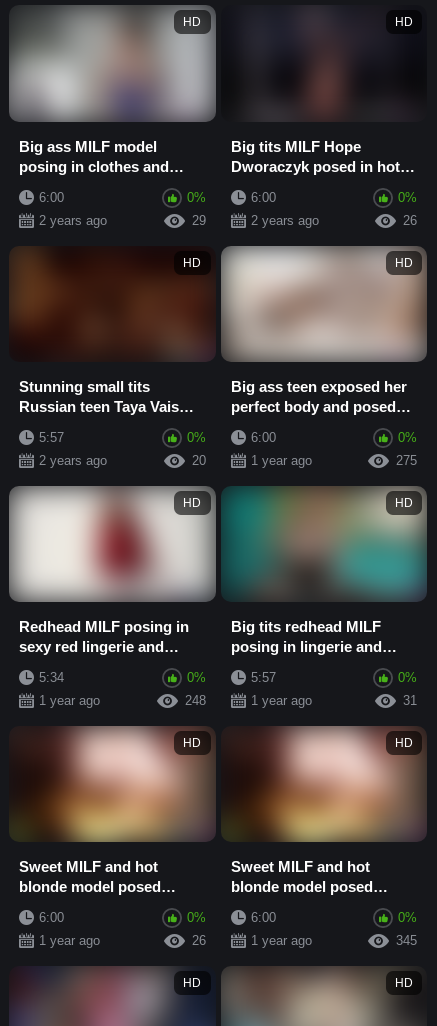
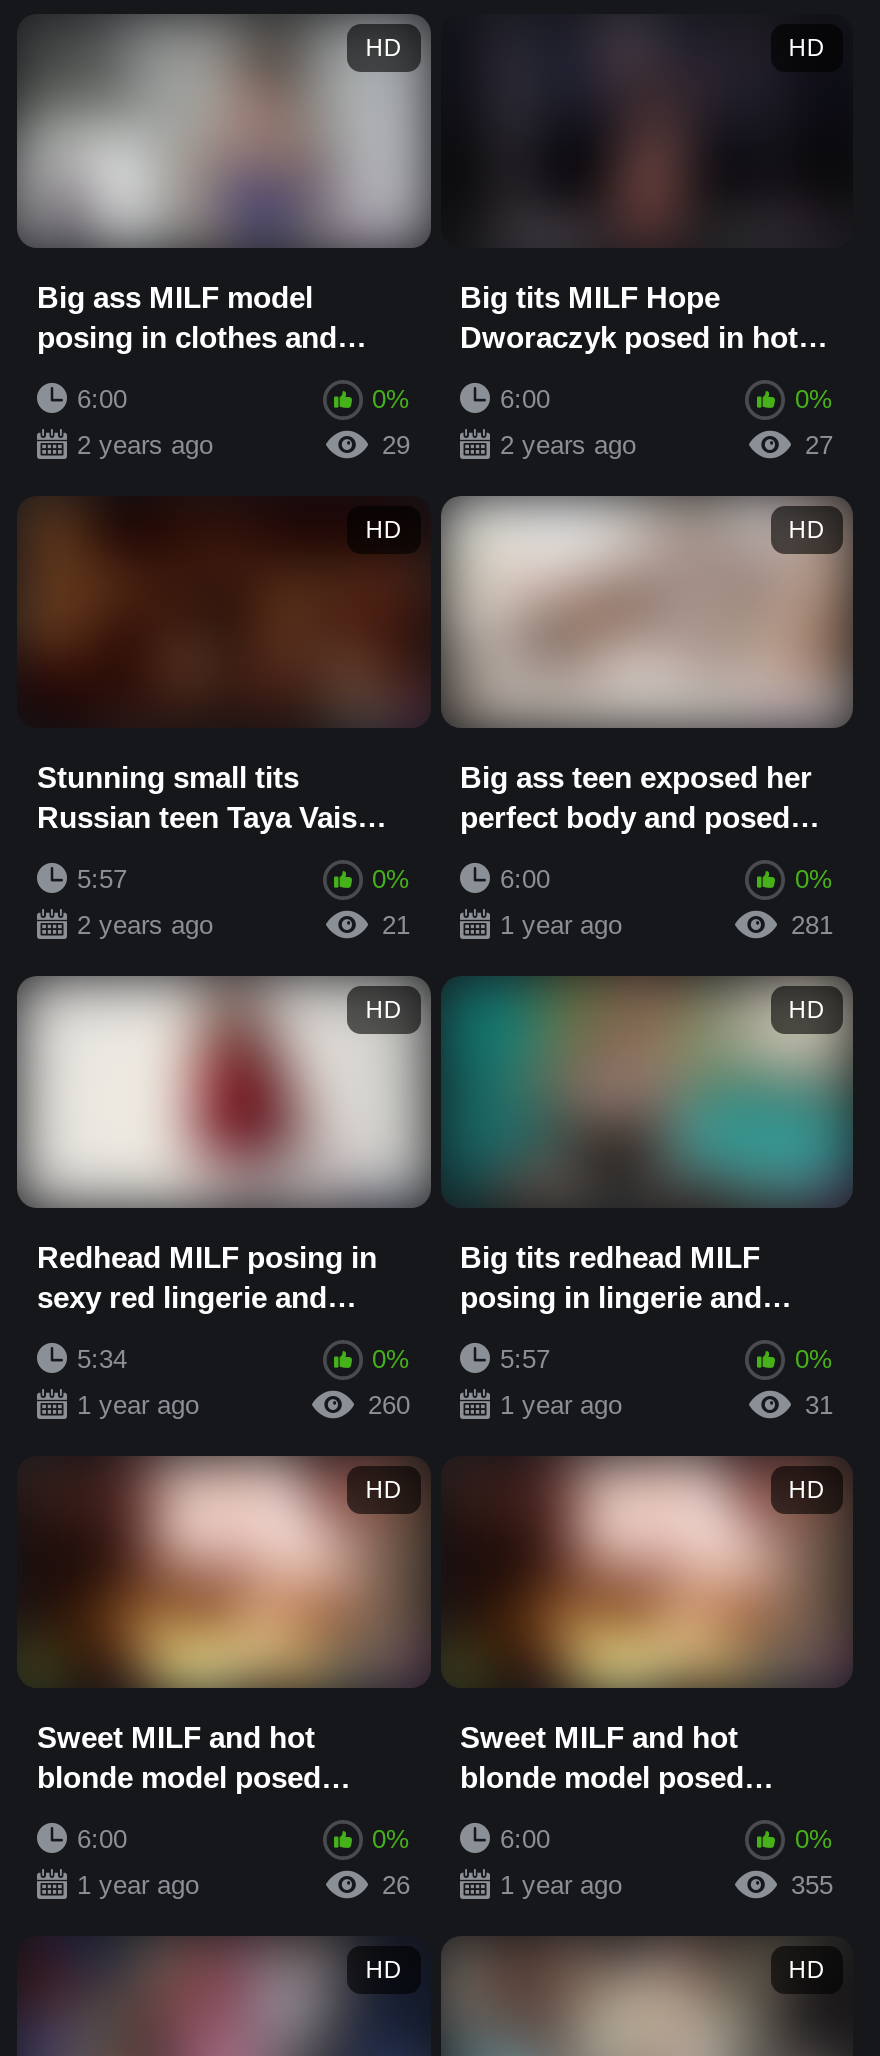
- 26
+ 27

- 20
+ 21

- 275
+ 281

- 248
+ 260

- 345
+ 355
